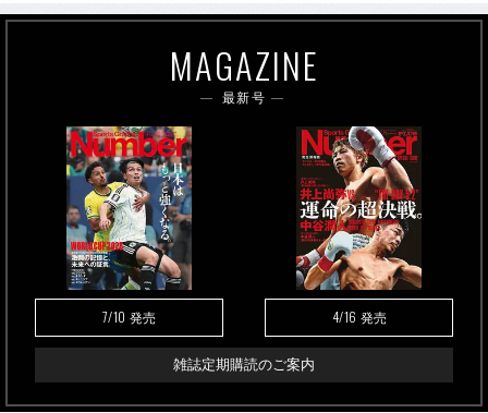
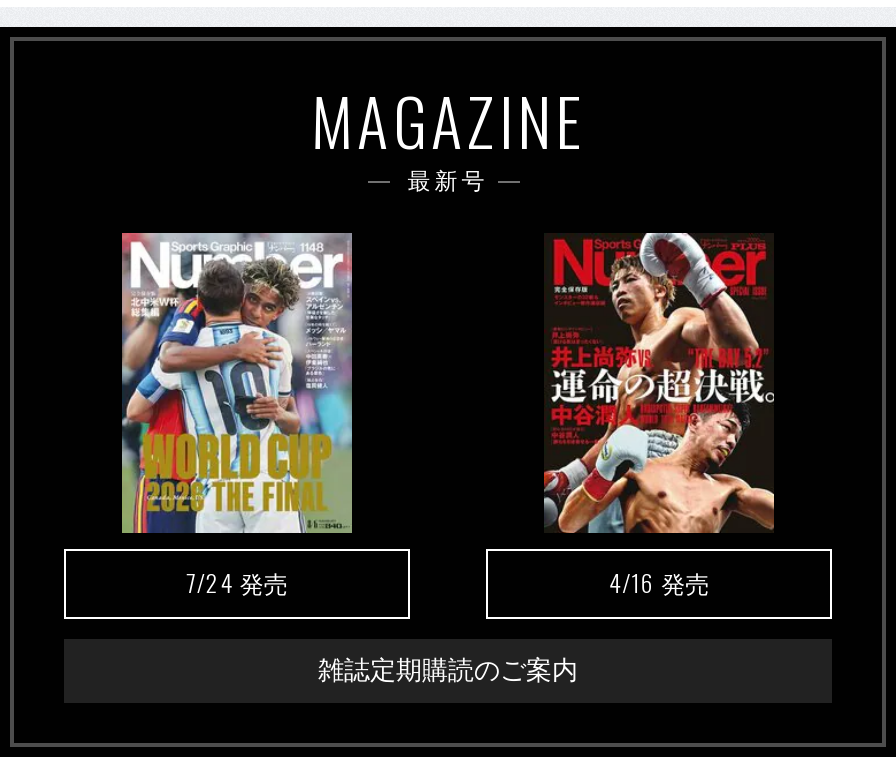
- [image]
- 7/10発売
+ [image]
+ 7/24発売
